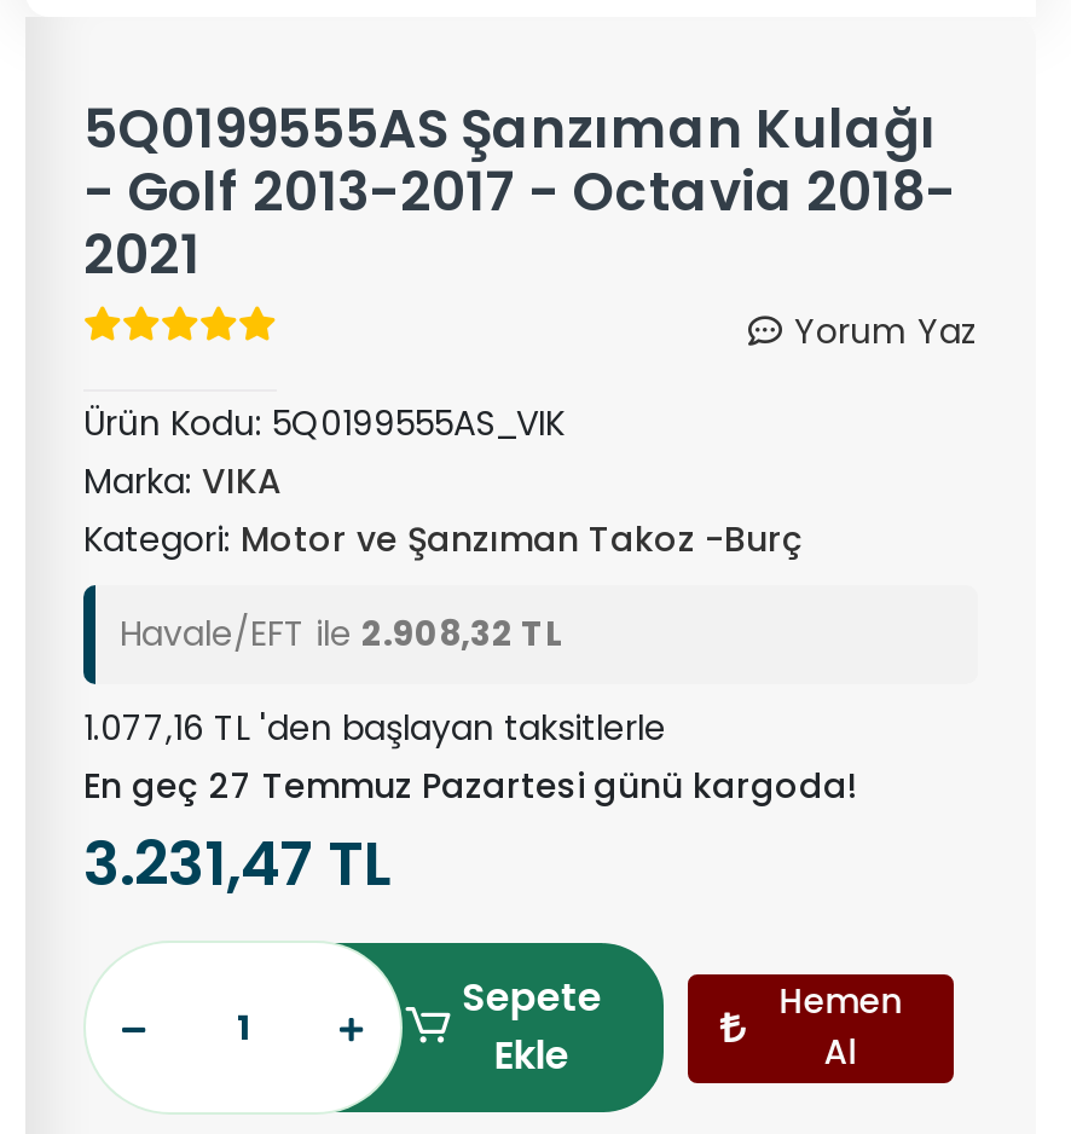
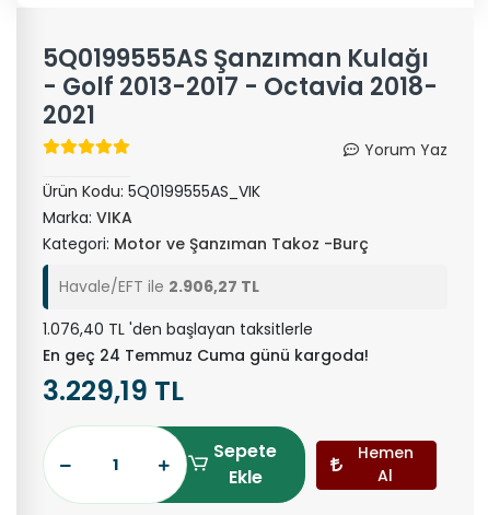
- Havale/EFT ile 2.908,32 TL
+ Havale/EFT ile 2.906,27 TL

- 1.077,16 TL 'den başlayan taksitlerle
+ 1.076,40 TL 'den başlayan taksitlerle

- En geç 27 Temmuz Pazartesi günü kargoda!
+ En geç 24 Temmuz Cuma günü kargoda!

- 3.231,47 TL
+ 3.229,19 TL
